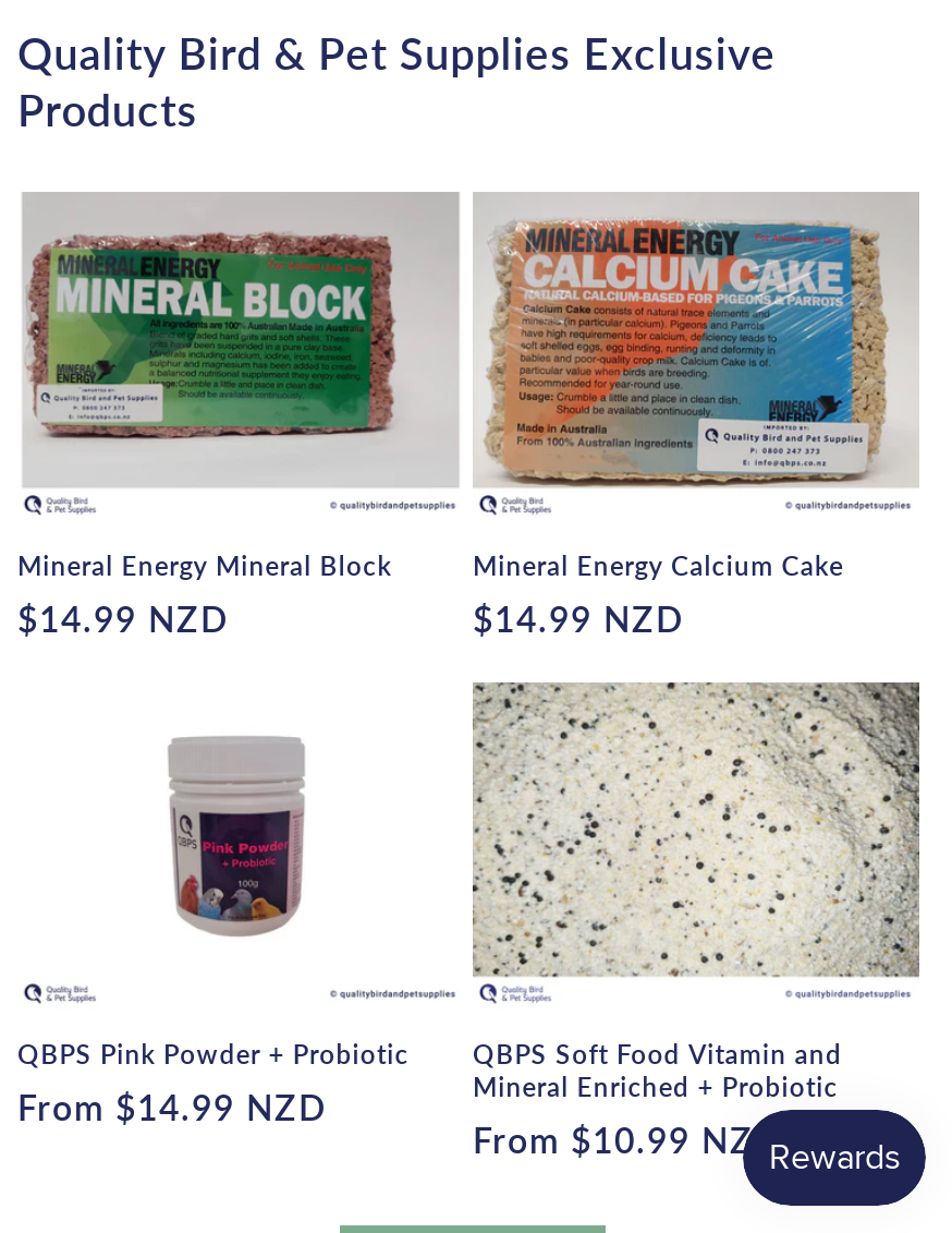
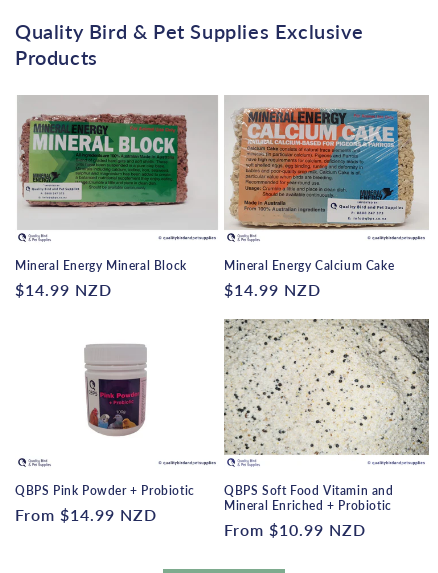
- [image]
